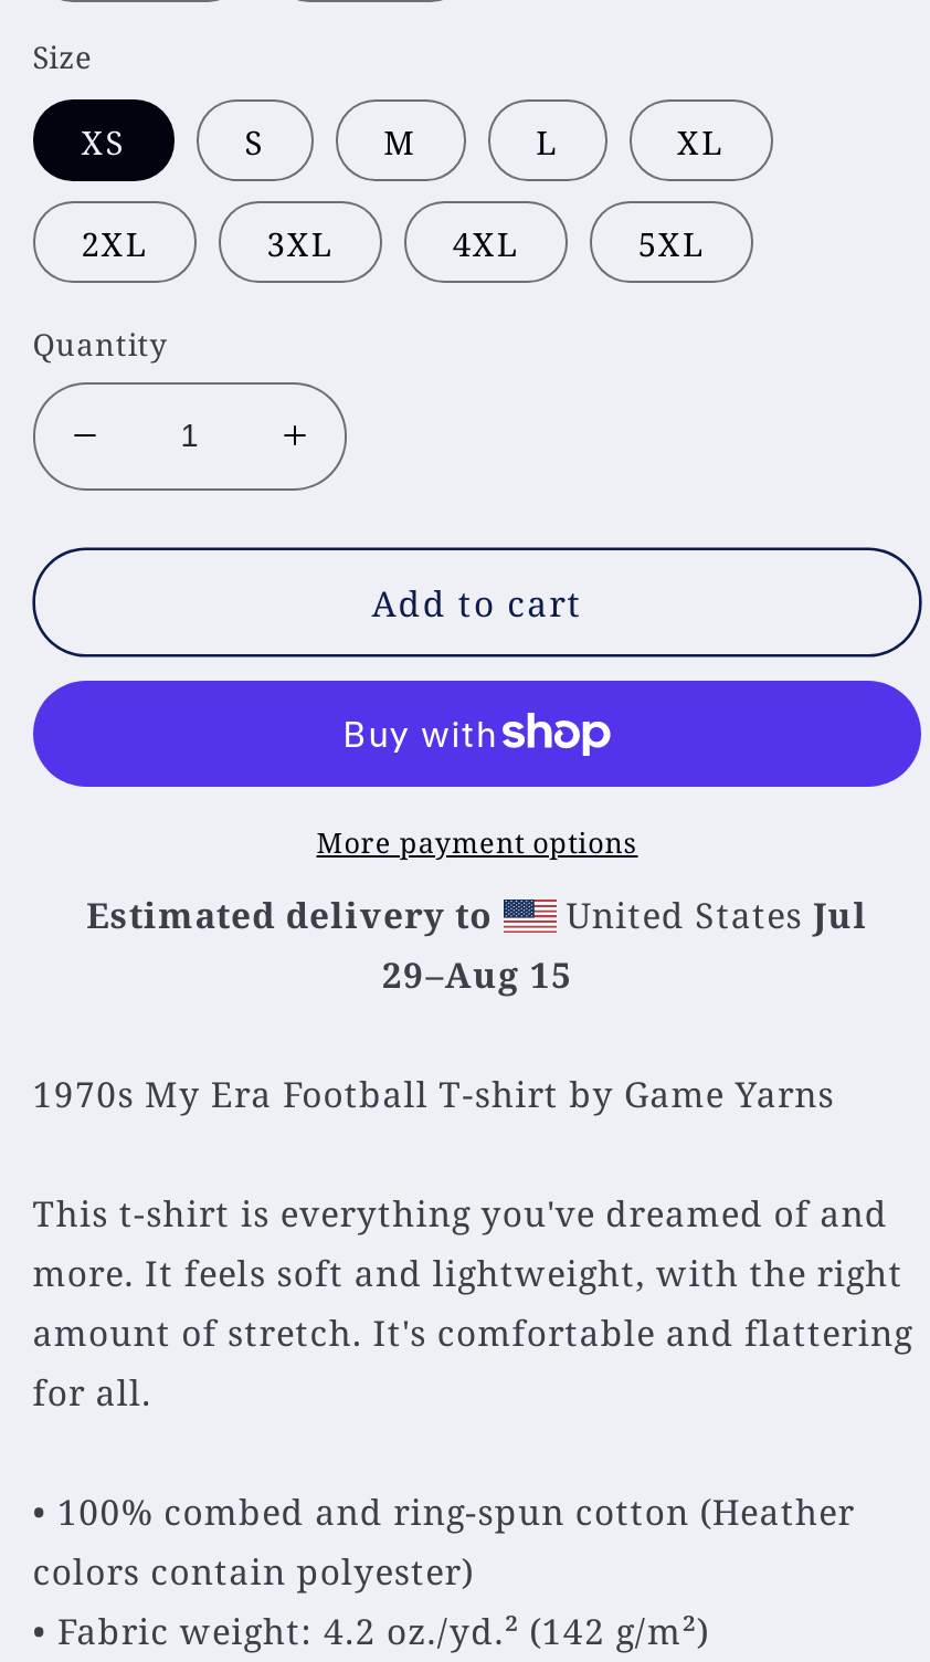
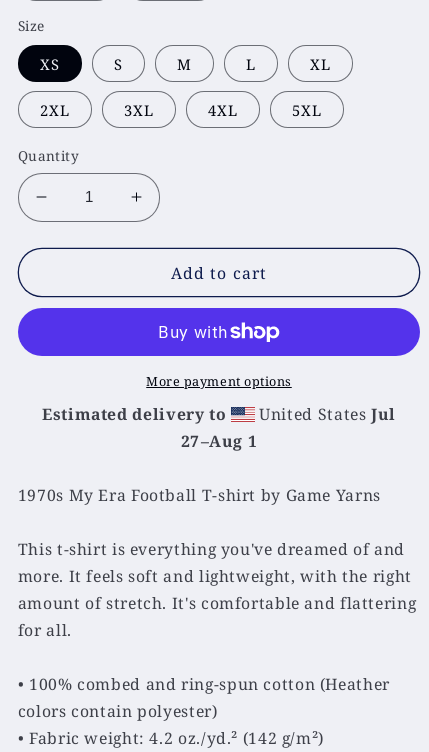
- 29–Aug 15
+ 27–Aug 1
